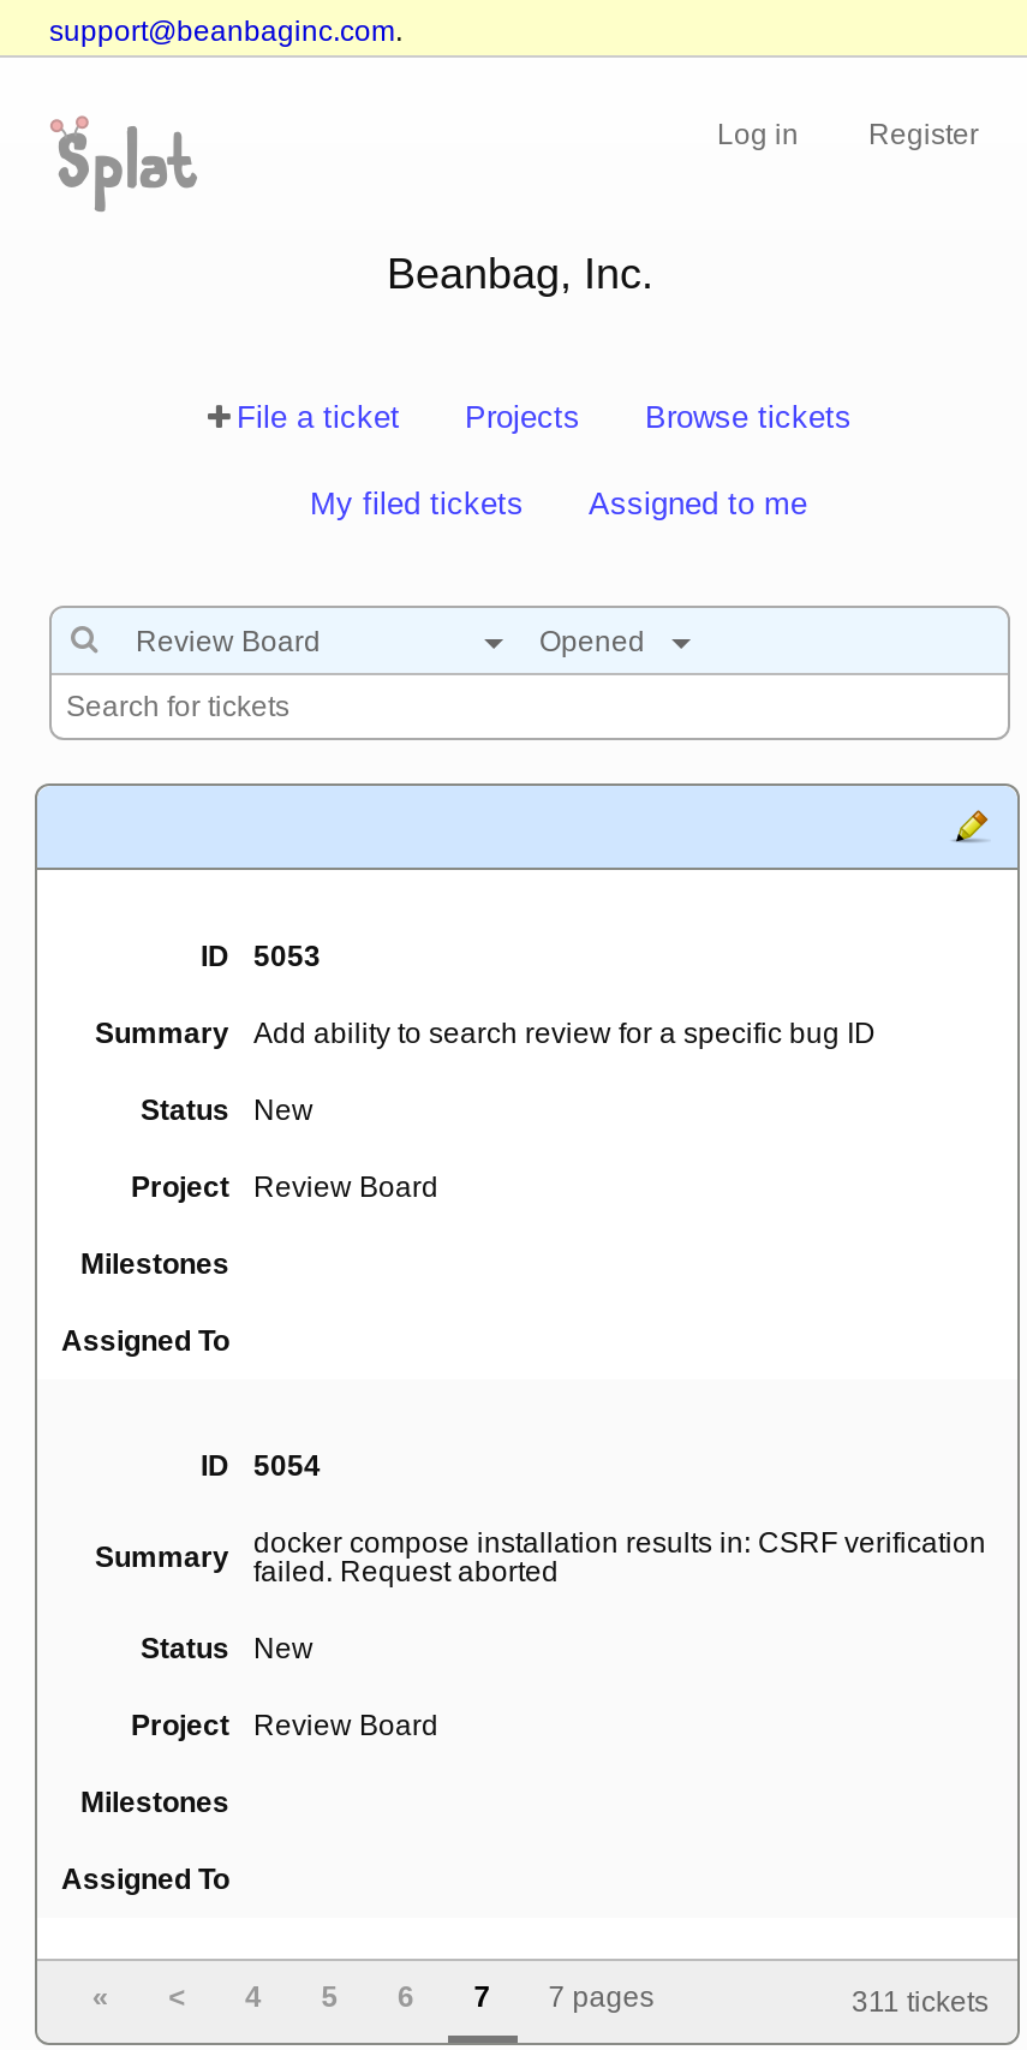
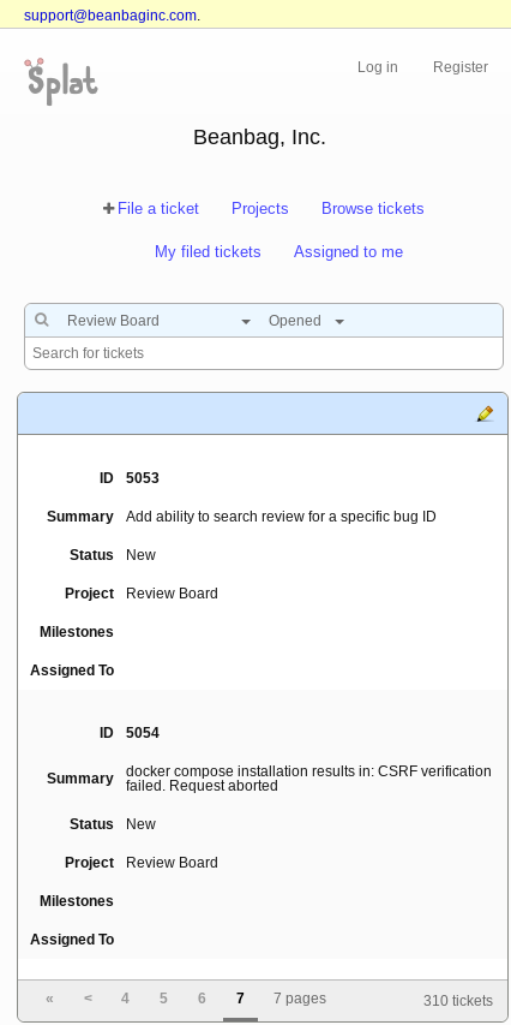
- 311 tickets
+ 310 tickets
